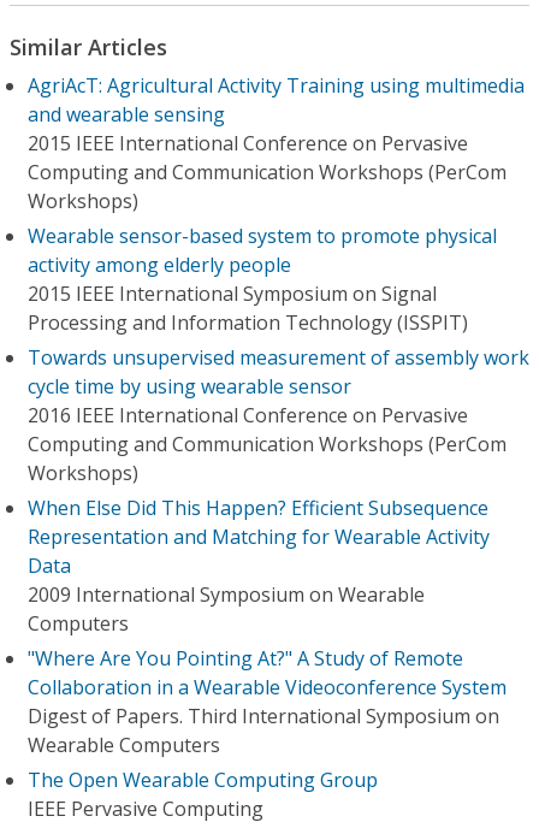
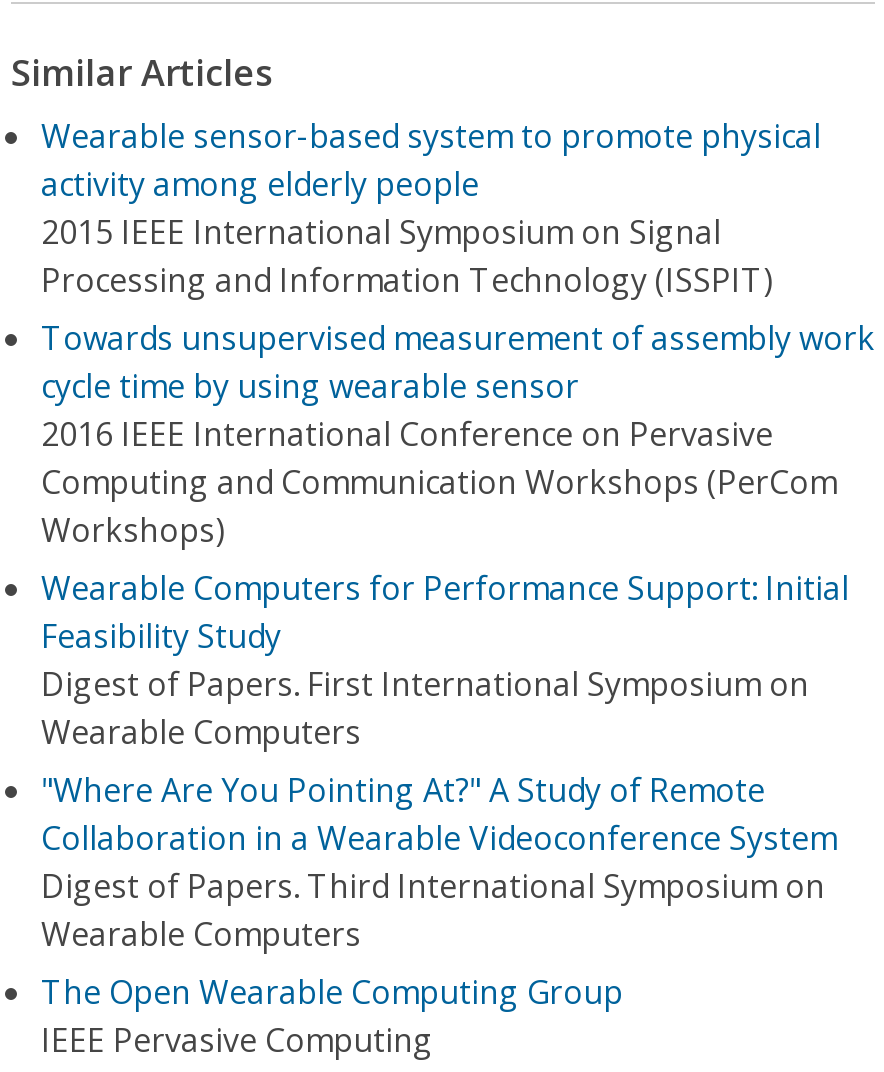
- AgriAcT: Agricultural Activity Training using multimedia
- and wearable sensing
- 2015 IEEE International Conference on Pervasive
- Computing and Communication Workshops (PerCom
- Workshops)

- When Else Did This Happen? Efficient Subsequence
- Representation and Matching for Wearable Activity
- Data
- 2009 International Symposium on Wearable
- Computers
+ Wearable Computers for Performance Support: Initial
+ Feasibility Study
+ Digest of Papers. First International Symposium on
+ Wearable Computers
